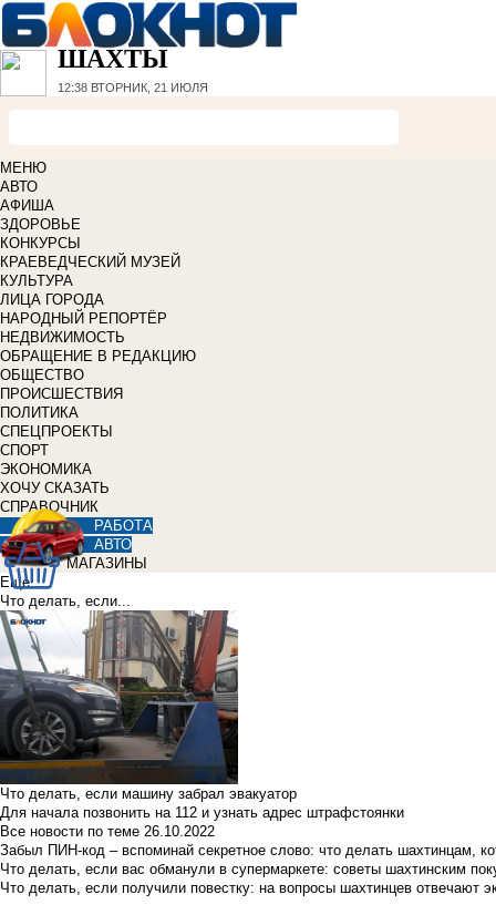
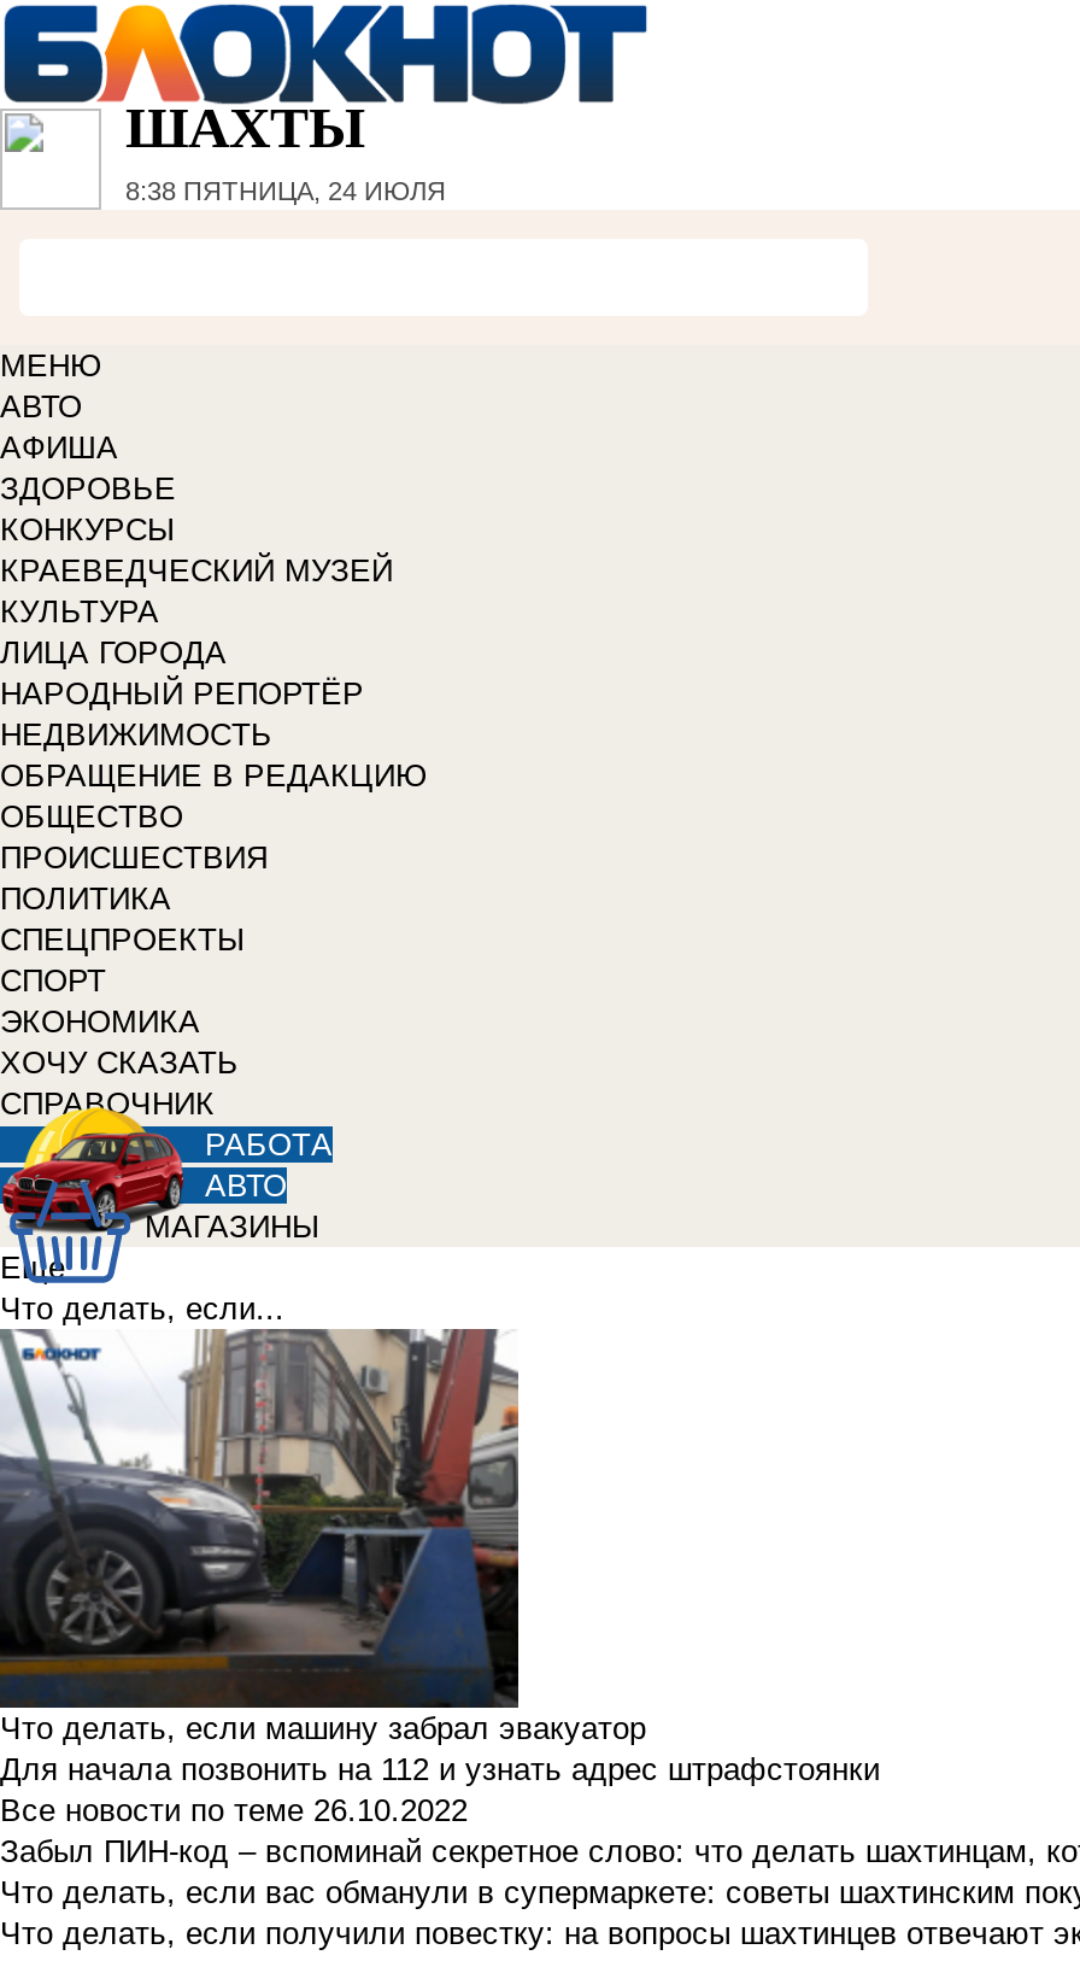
- 12:38 ВТОРНИК, 21 ИЮЛЯ
+ 8:38 ПЯТНИЦА, 24 ИЮЛЯ
